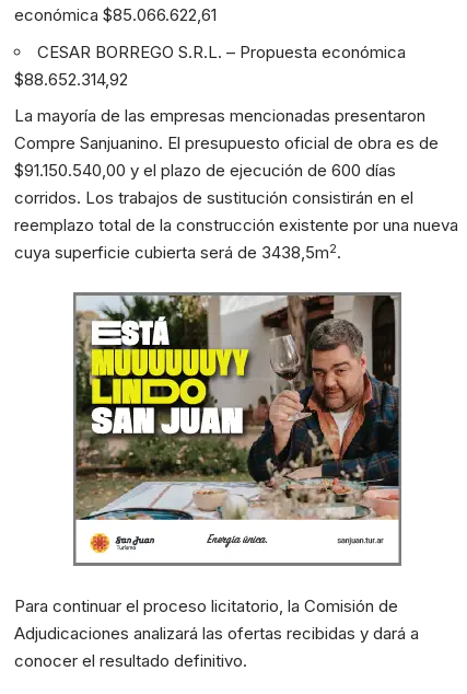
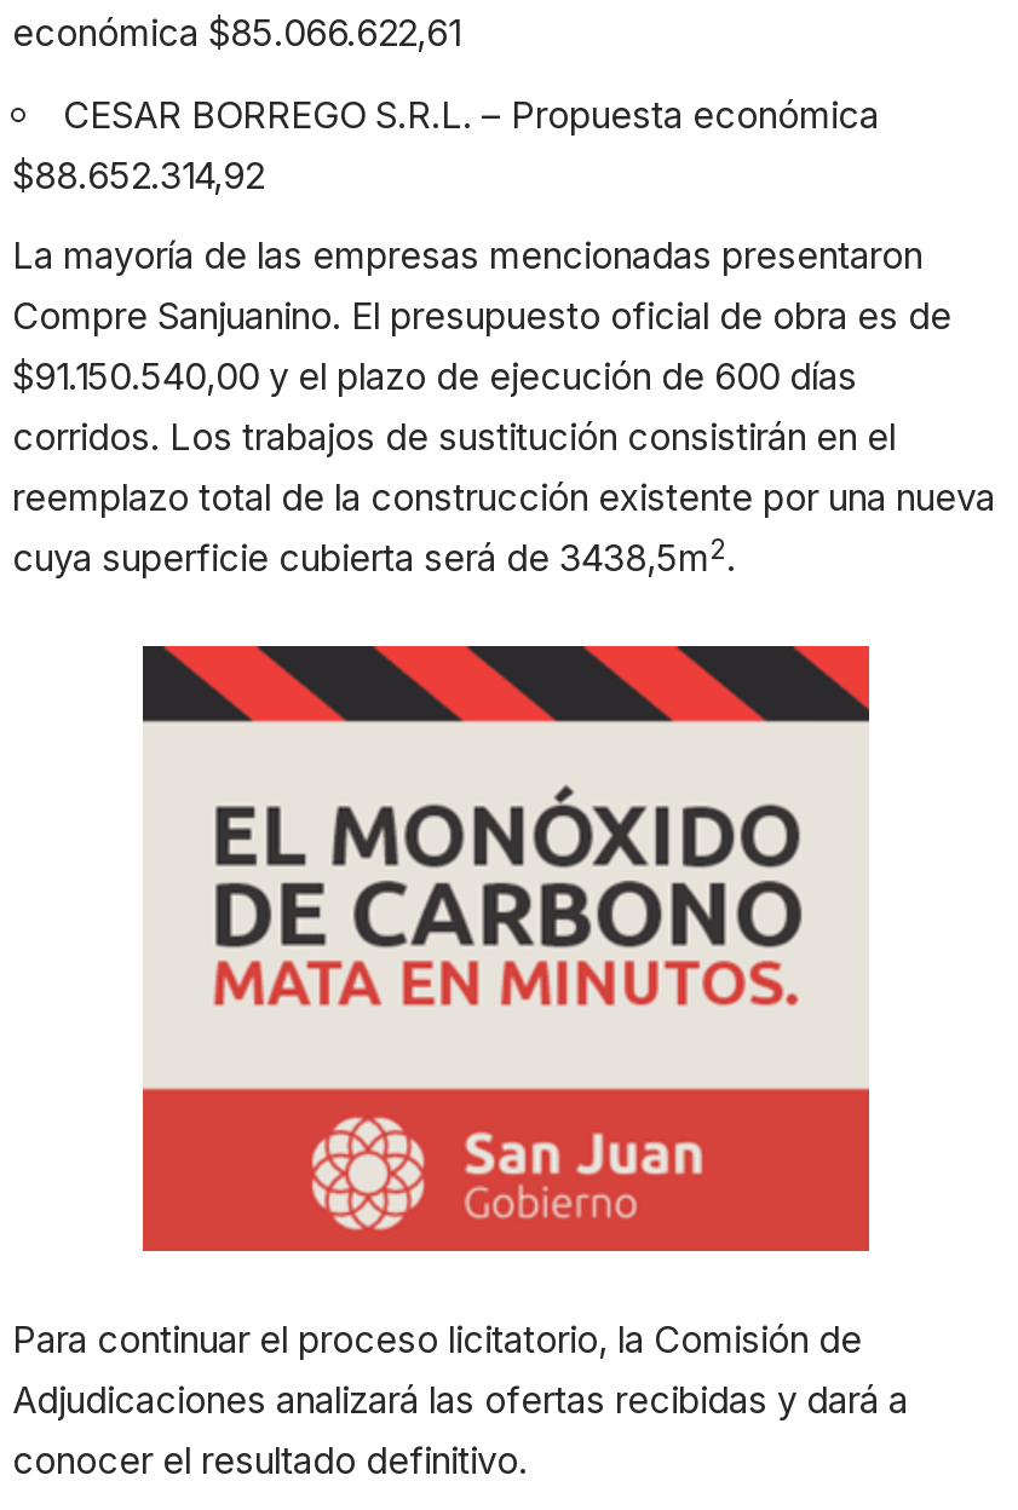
- [image]
+ [image]
